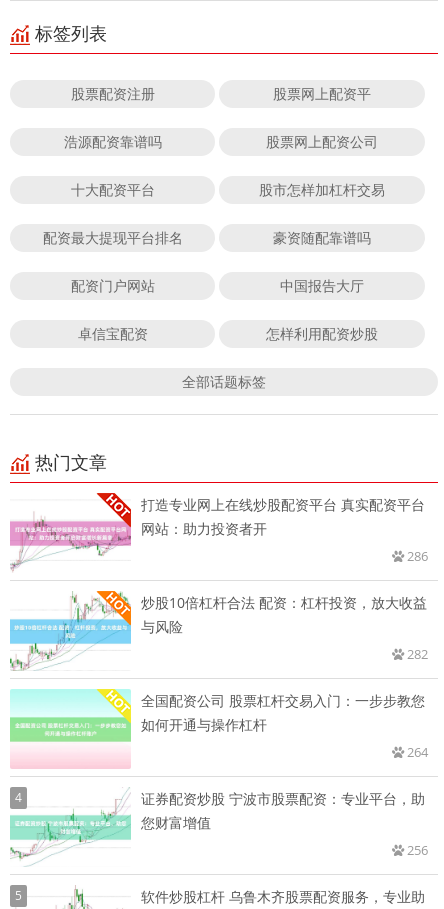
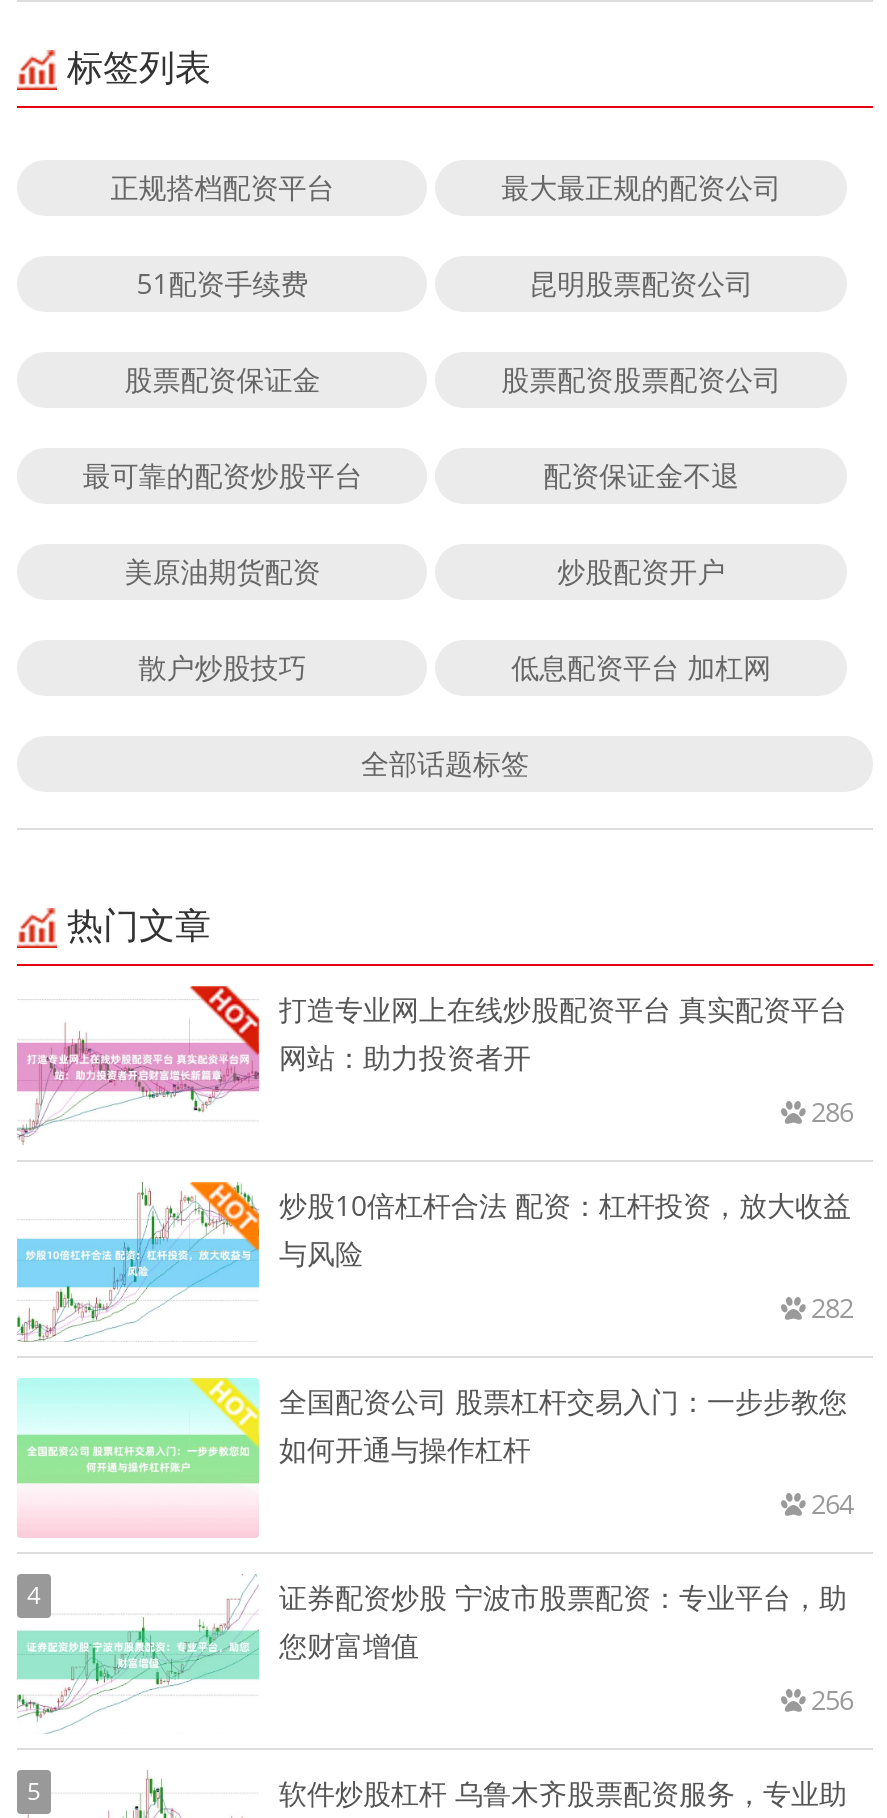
- 股票配资注册
- 股票网上配资平
+ 正规搭档配资平台
+ 最大最正规的配资公司

- 浩源配资靠谱吗
- 股票网上配资公司
+ 51配资手续费
+ 昆明股票配资公司

- 十大配资平台
- 股市怎样加杠杆交易
+ 股票配资保证金
+ 股票配资股票配资公司

- 配资最大提现平台排名
- 豪资随配靠谱吗
+ 最可靠的配资炒股平台
+ 配资保证金不退

- 配资门户网站
- 中国报告大厅
+ 美原油期货配资
+ 炒股配资开户

- 卓信宝配资
- 怎样利用配资炒股
+ 散户炒股技巧
+ 低息配资平台 加杠网
